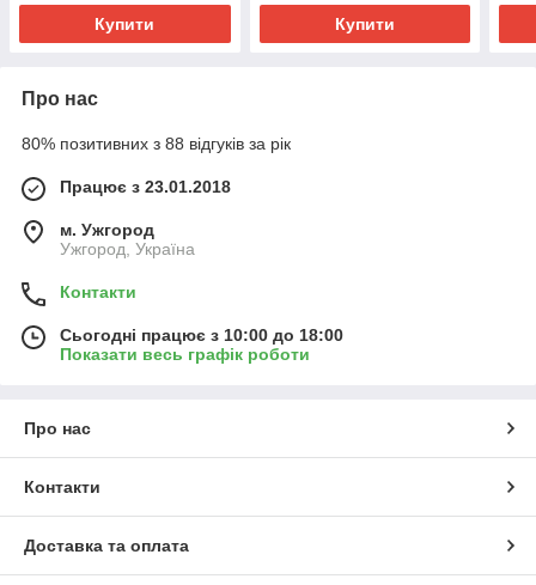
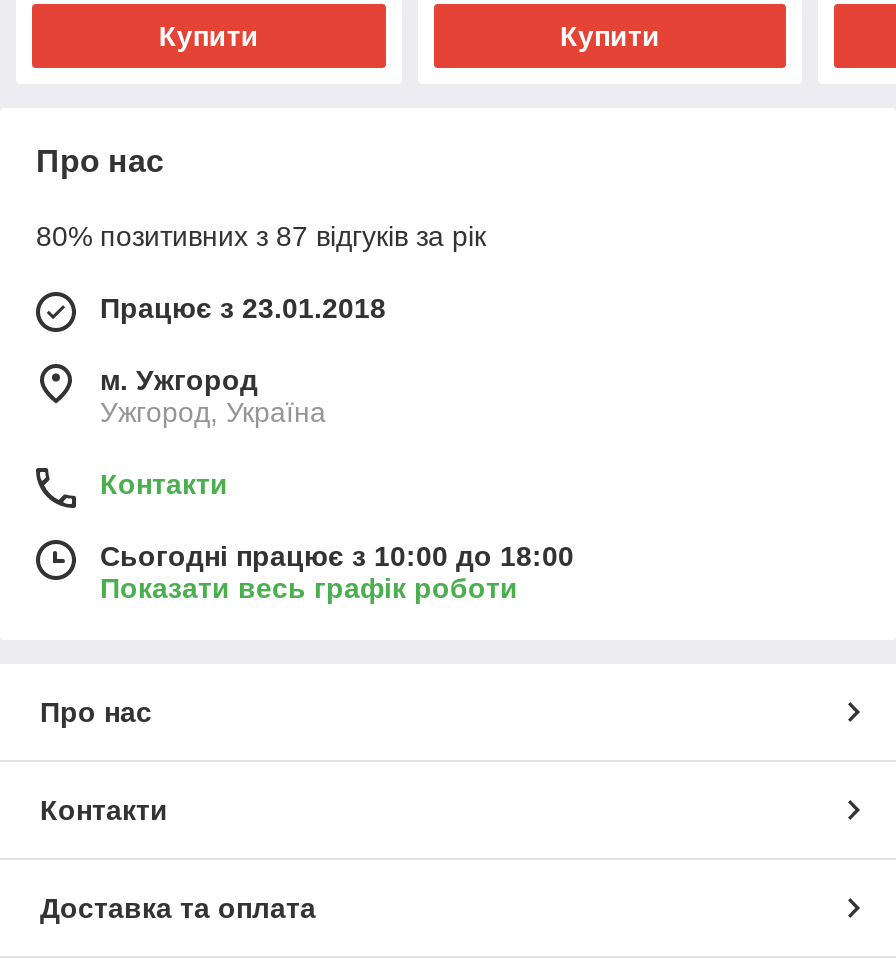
- 80% позитивних з 88 відгуків за рік
+ 80% позитивних з 87 відгуків за рік
